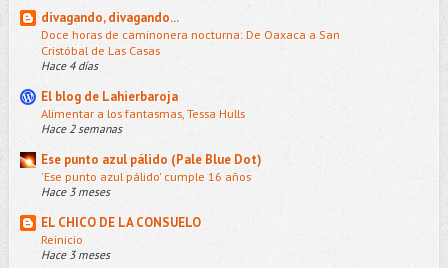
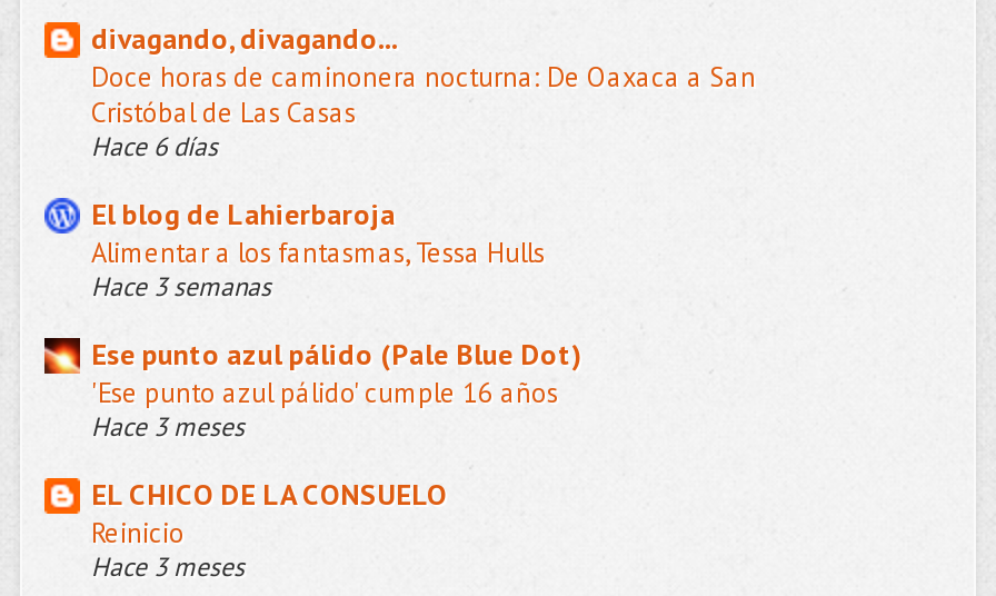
- Hace 4 días
+ Hace 6 días

- Hace 2 semanas
+ Hace 3 semanas
